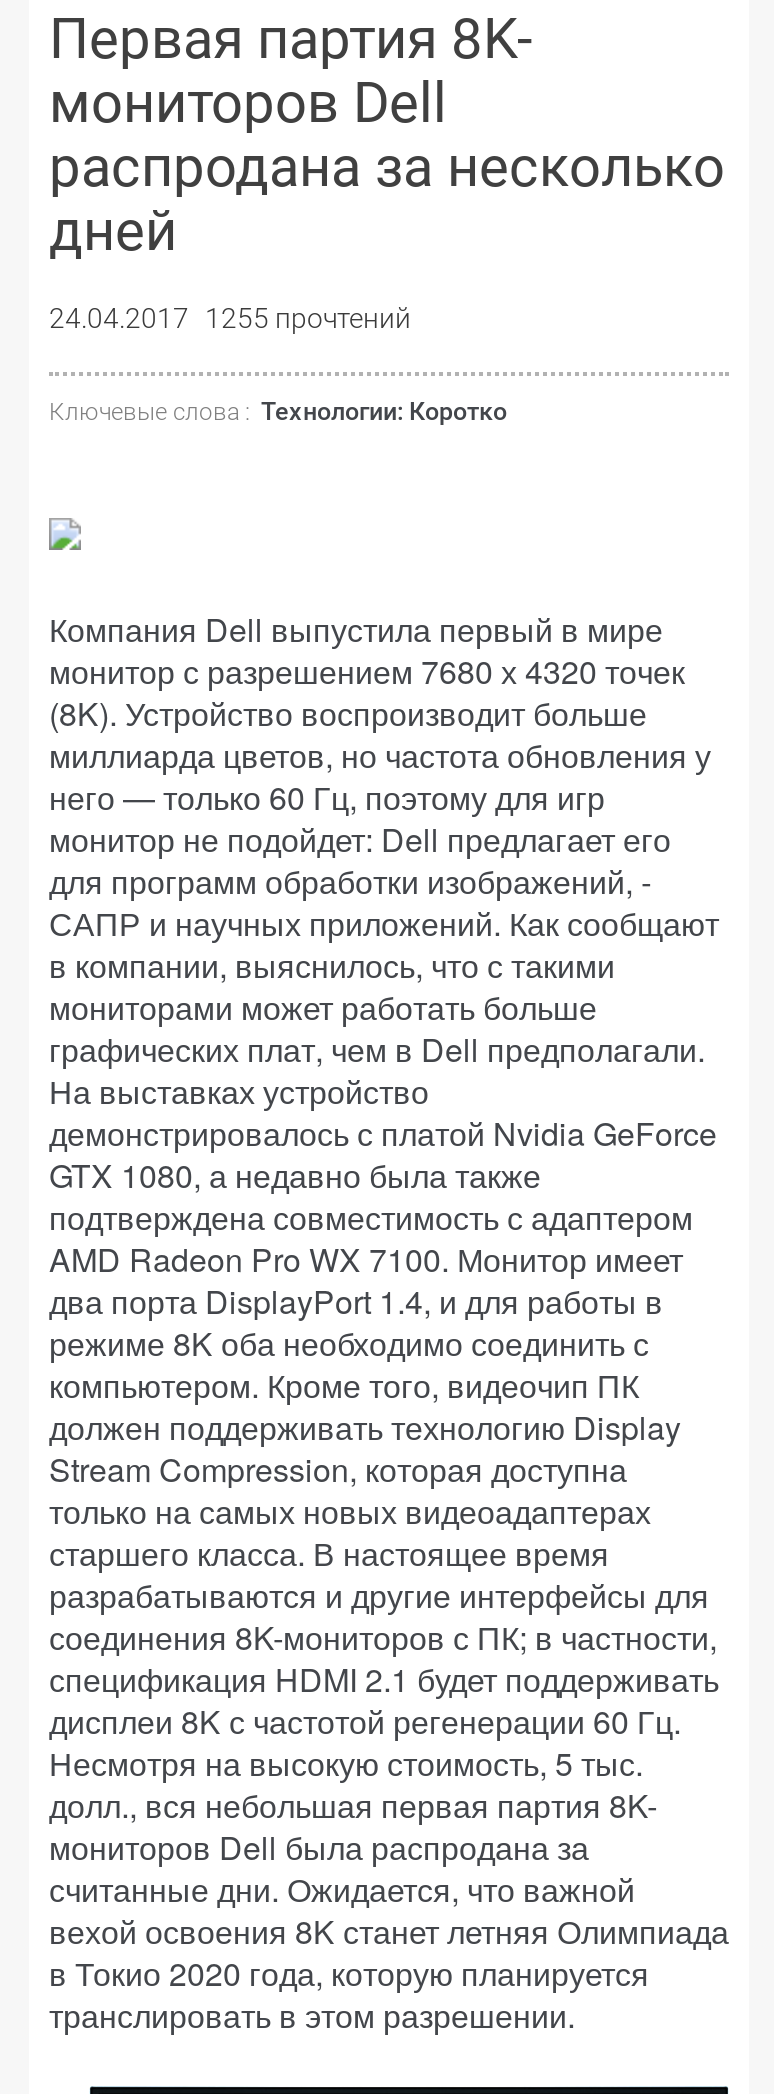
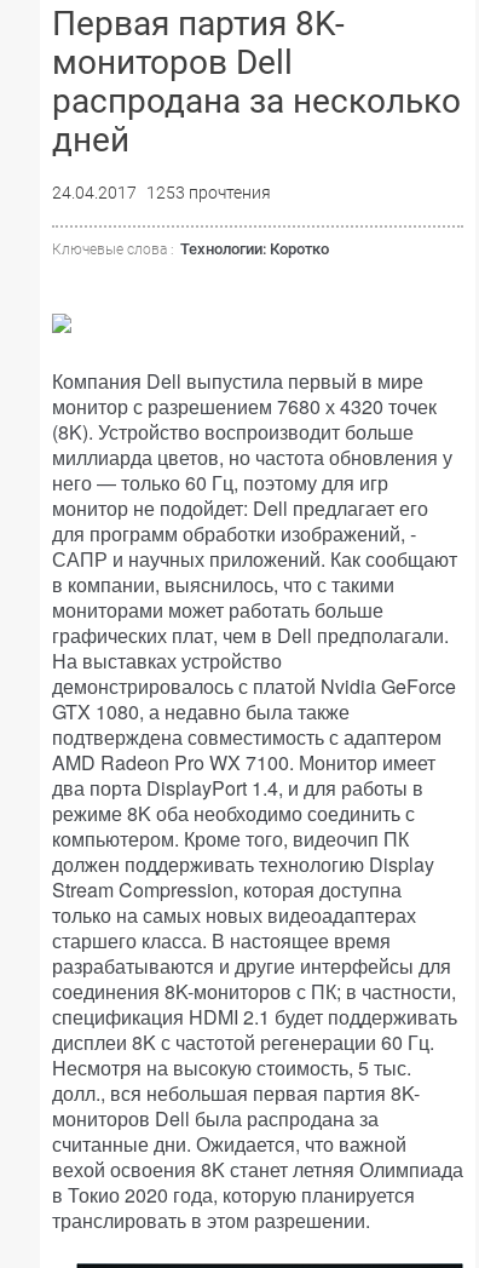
- 24.04.2017 1255 прочтений
+ 24.04.2017 1253 прочтения
